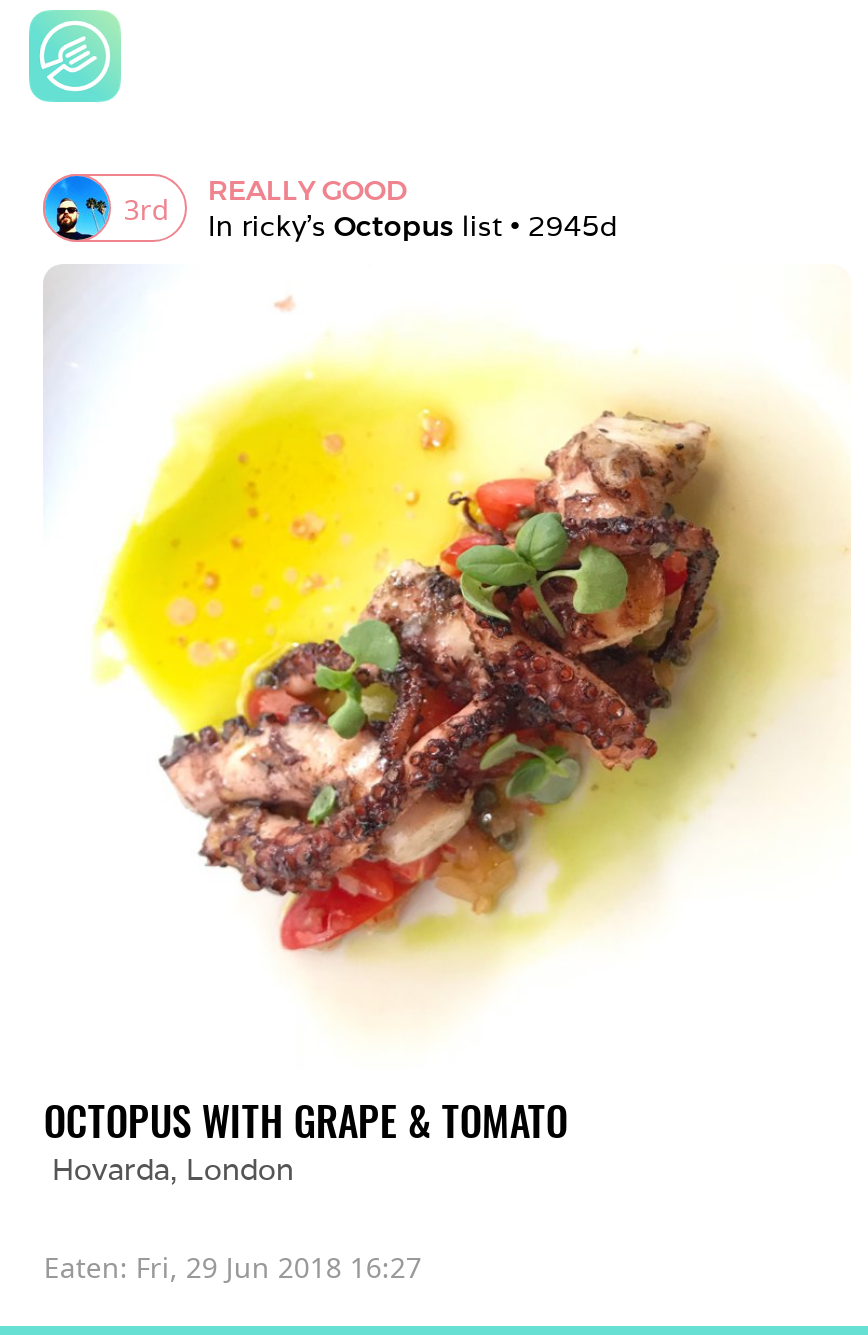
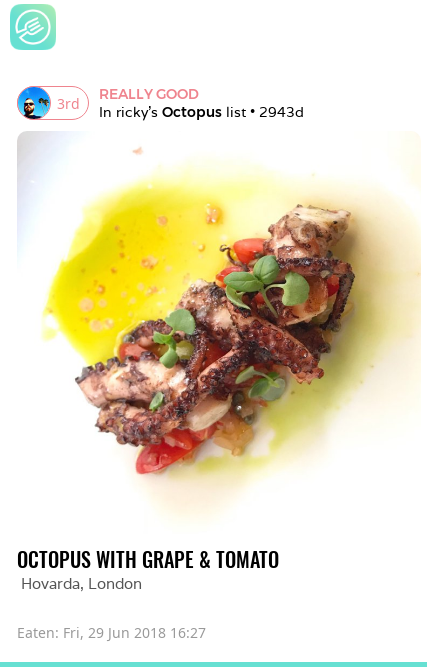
- In ricky's Octopus list • 2945d
+ In ricky's Octopus list • 2943d
